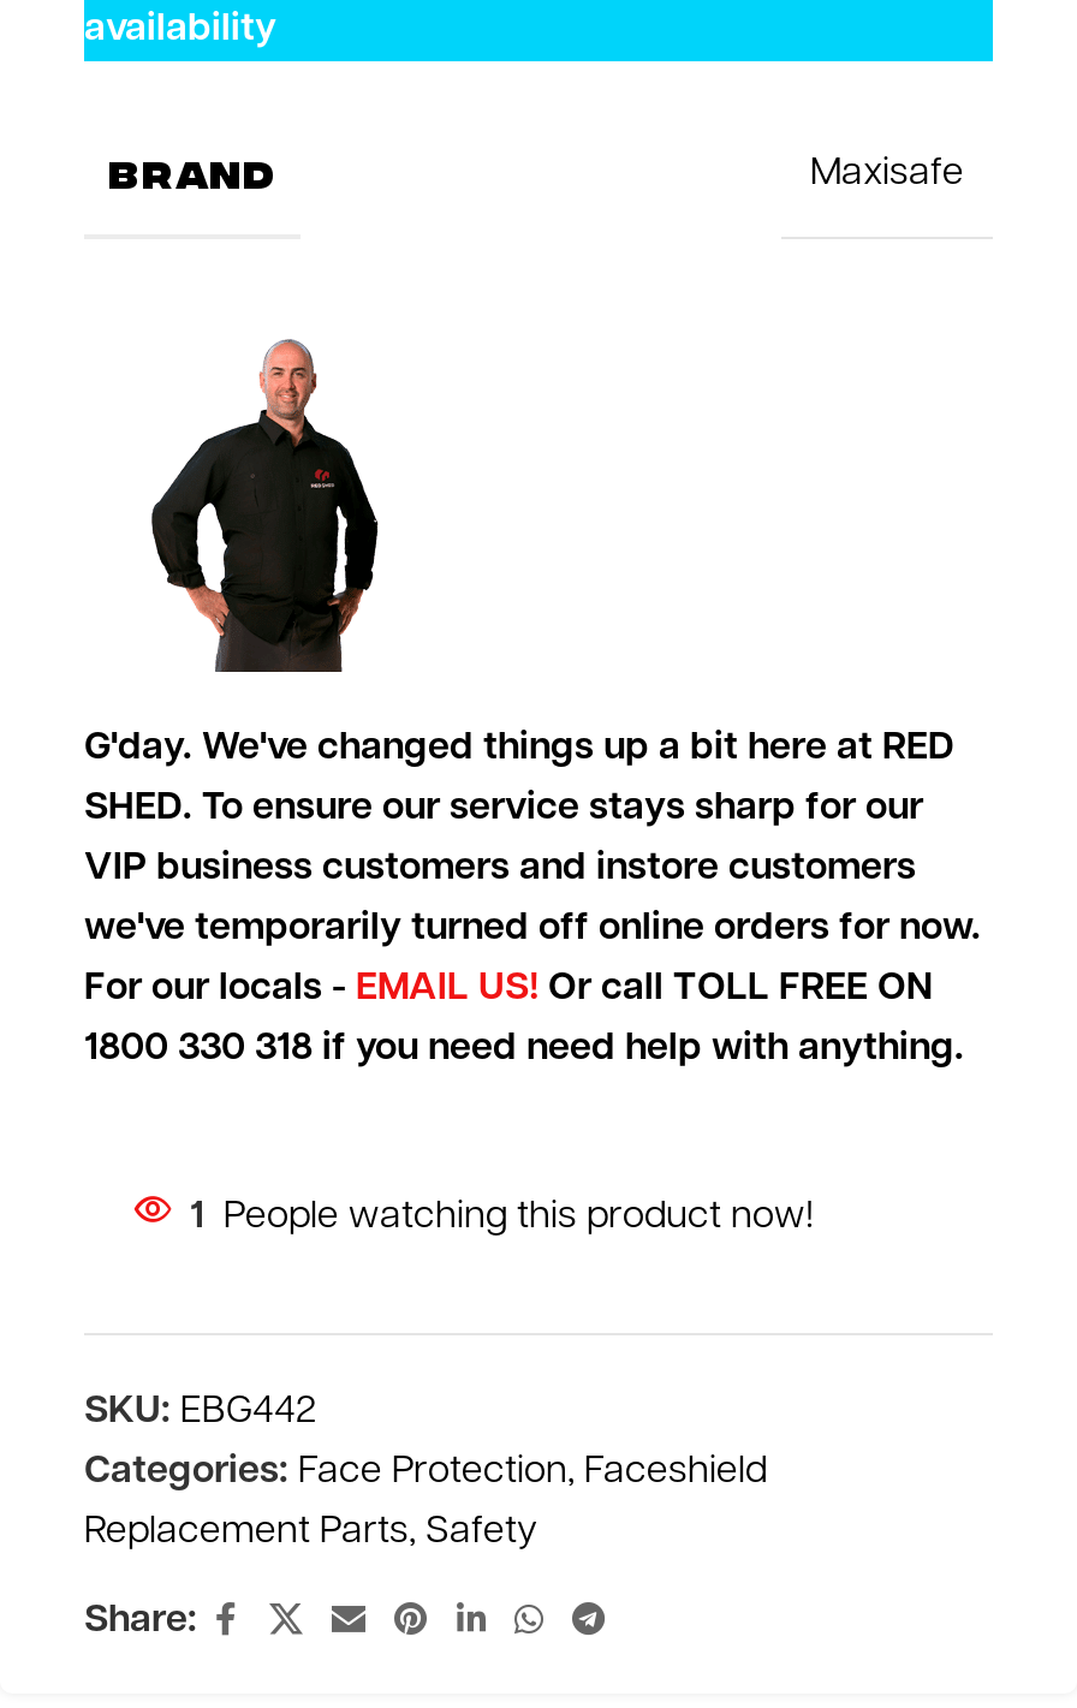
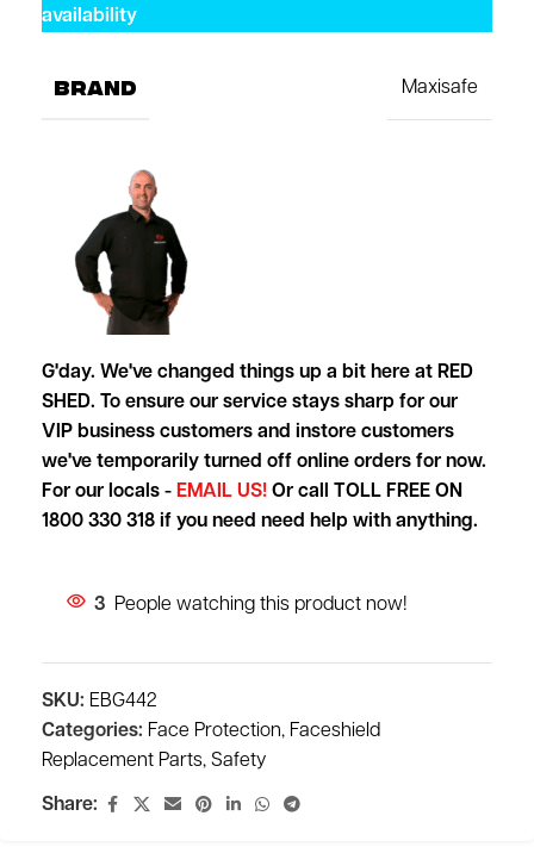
- 1 People watching this product now!
+ 3 People watching this product now!
